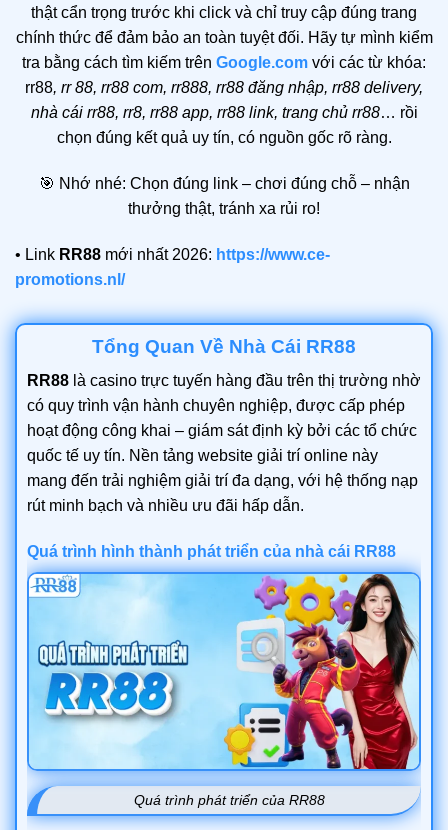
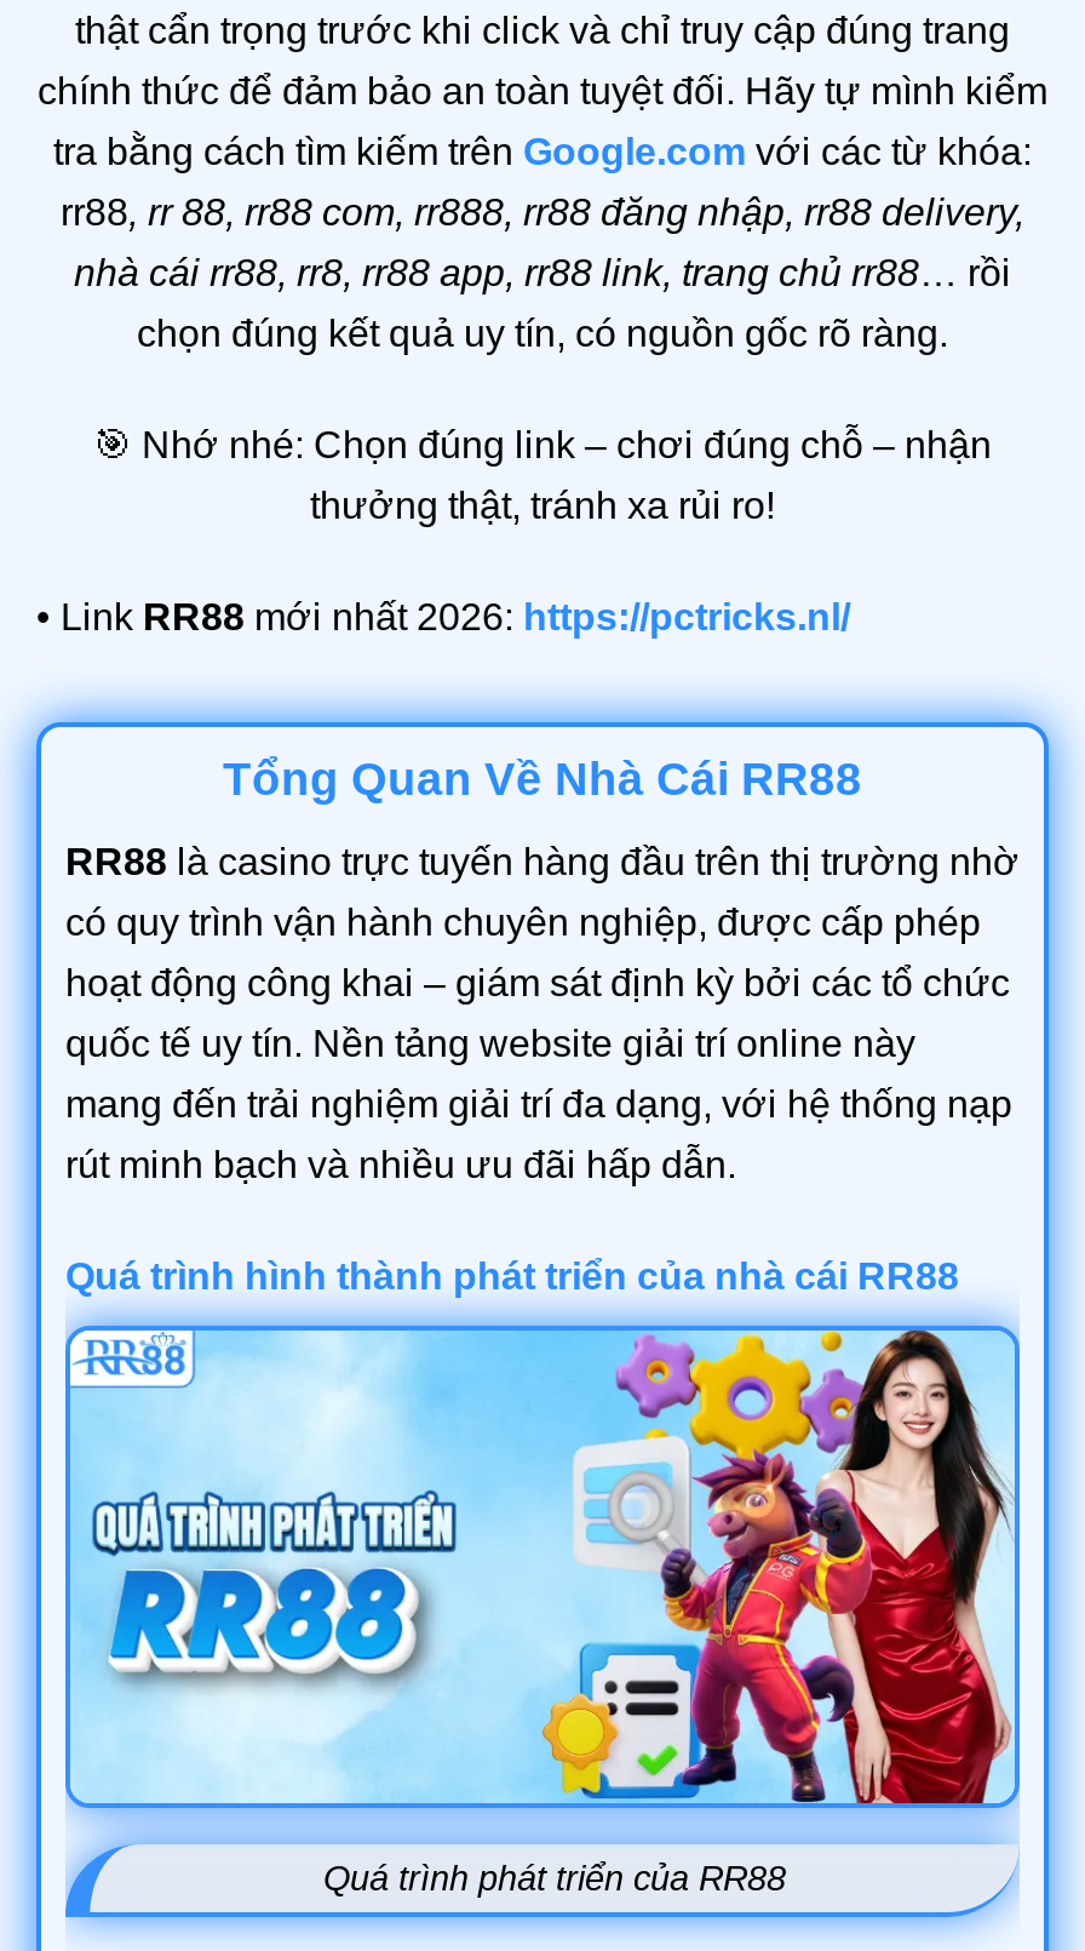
- • Link RR88 mới nhất 2026: https://www.ce-
- promotions.nl/
+ • Link RR88 mới nhất 2026: https://pctricks.nl/
